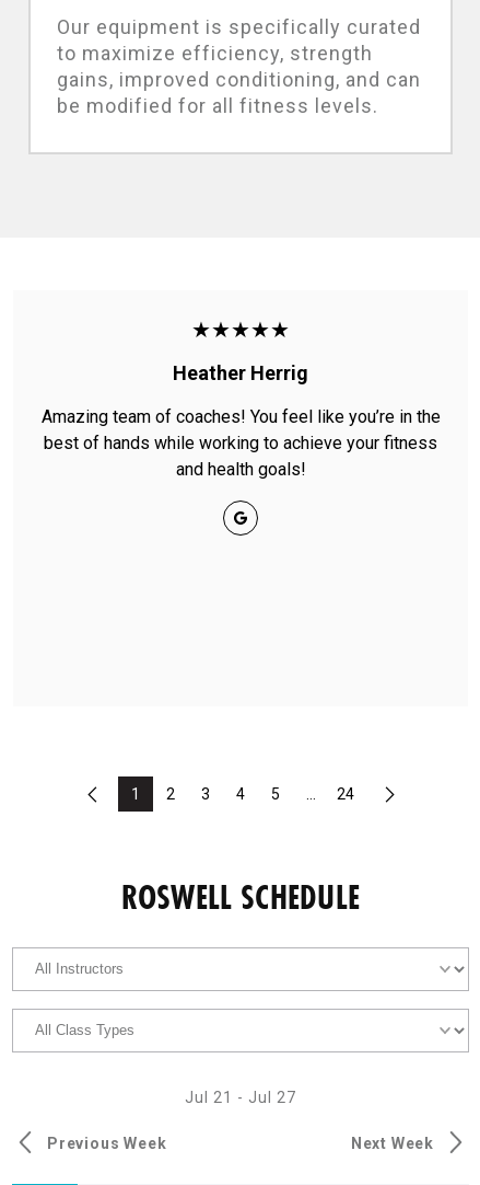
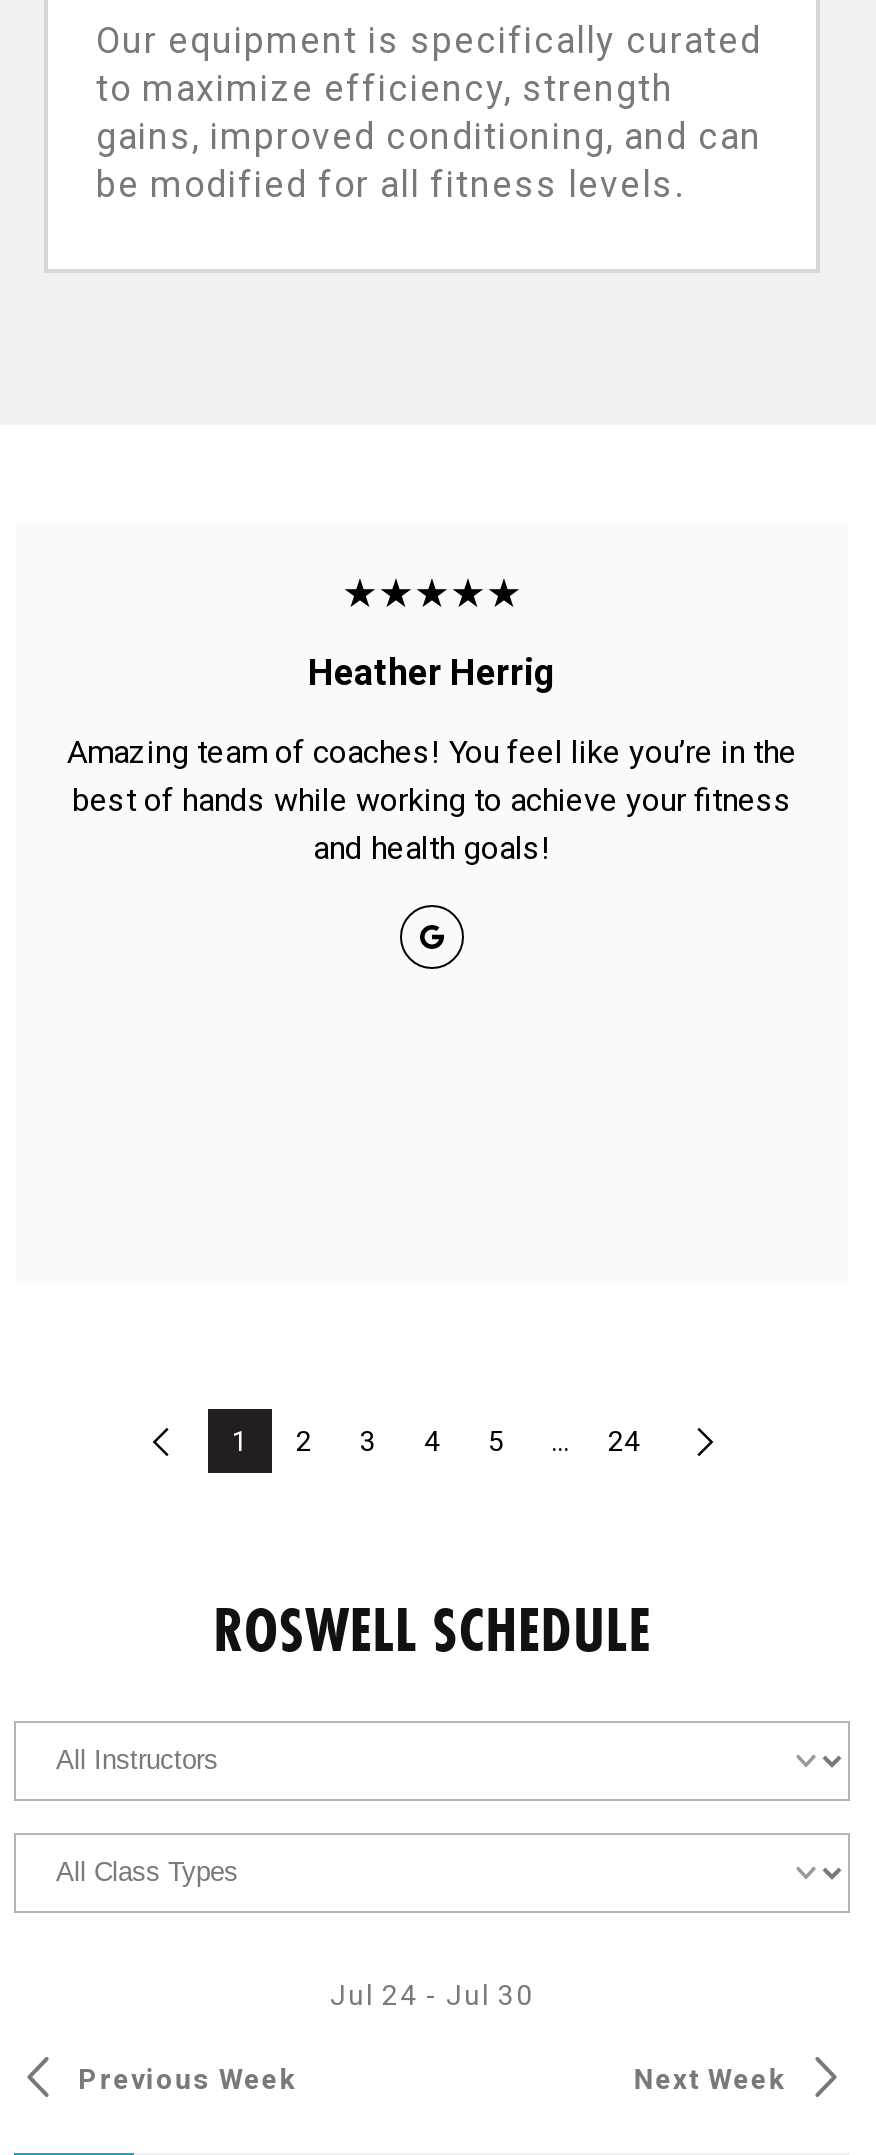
- Jul 21 - Jul 27
+ Jul 24 - Jul 30
